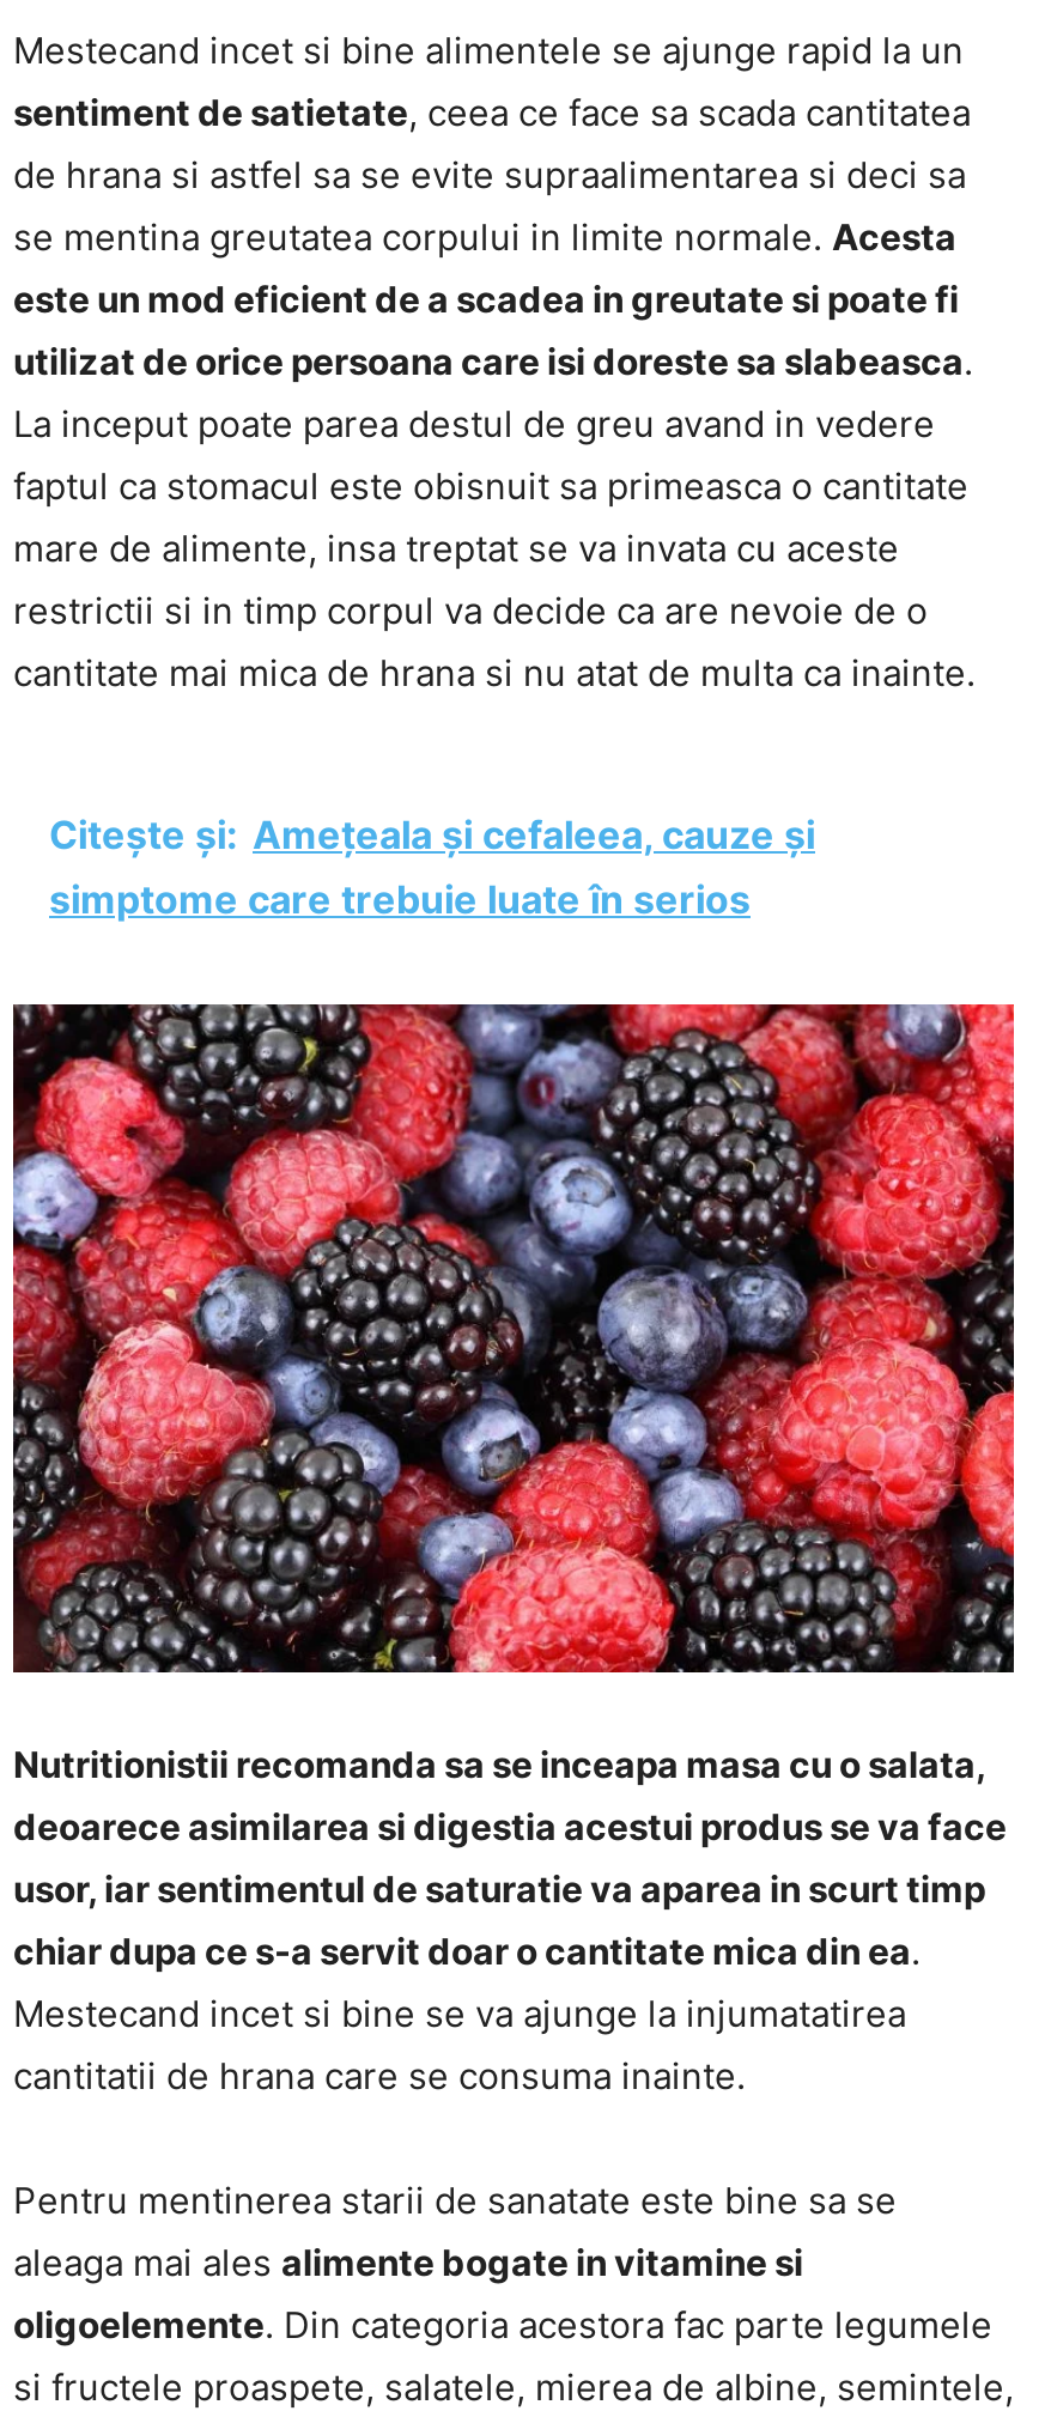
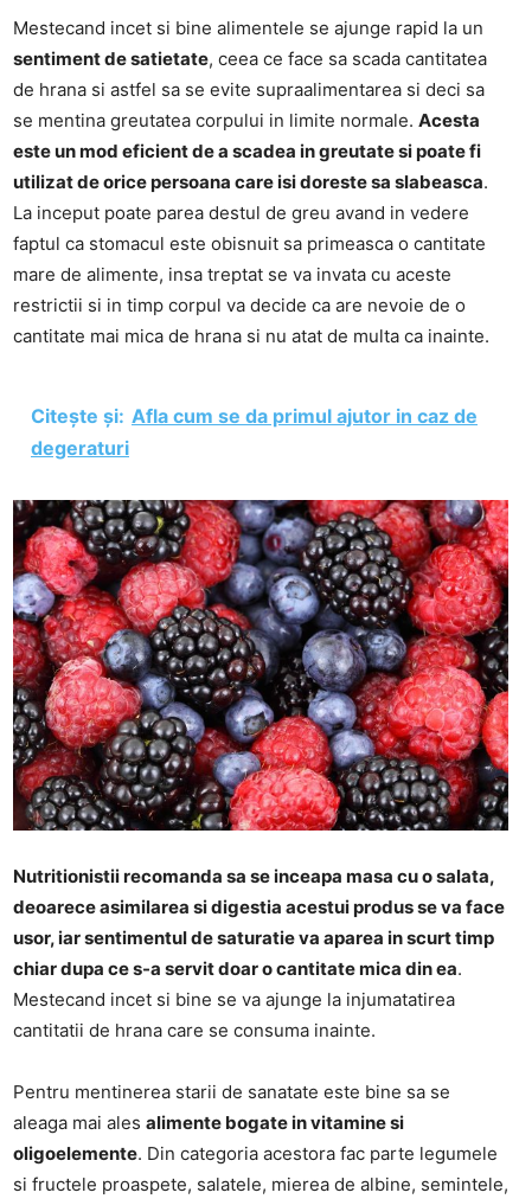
- Citește și: Amețeala și cefaleea, cauze și
- simptome care trebuie luate în serios
+ Citește și: Afla cum se da primul ajutor in caz de
+ degeraturi
